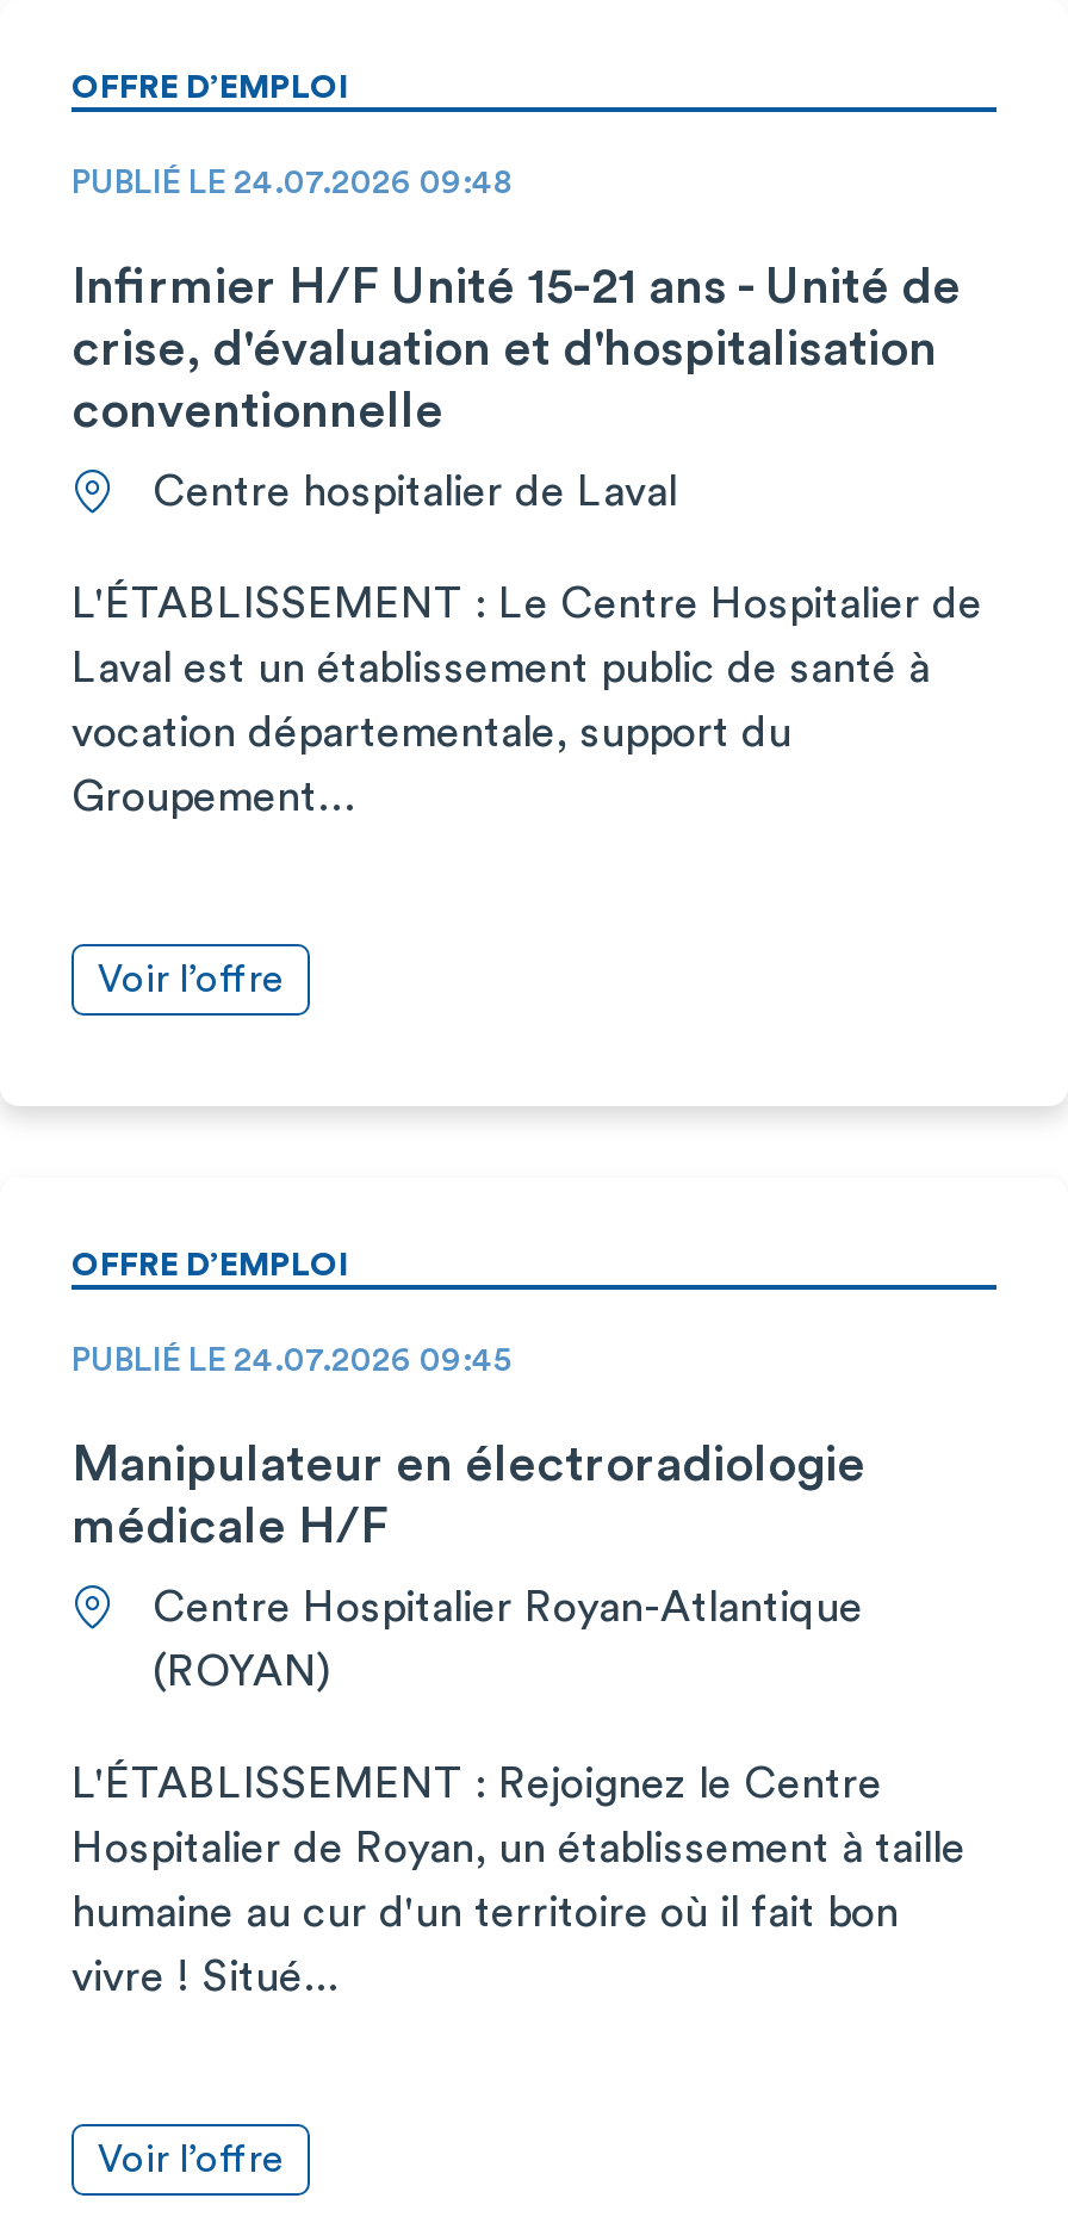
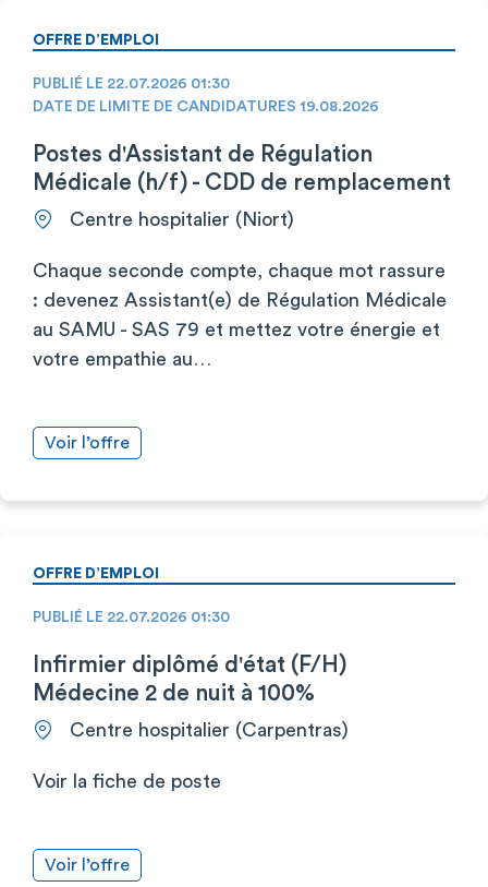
- PUBLIÉ LE 24.07.2026 09:48
- Infirmier H/F Unité 15-21 ans - Unité de
- crise, d'évaluation et d'hospitalisation
- conventionnelle
- Centre hospitalier de Laval
- L'ÉTABLISSEMENT : Le Centre Hospitalier de
- Laval est un établissement public de santé à
- vocation départementale, support du
- Groupement…
+ PUBLIÉ LE 22.07.2026 01:30
+ DATE DE LIMITE DE CANDIDATURES 19.08.2026
+ Postes d'Assistant de Régulation
+ Médicale (h/f) - CDD de remplacement
+ Centre hospitalier (Niort)
+ Chaque seconde compte, chaque mot rassure
+ : devenez Assistant(e) de Régulation Médicale
+ au SAMU - SAS 79 et mettez votre énergie et
+ votre empathie au…

- PUBLIÉ LE 24.07.2026 09:45
- Manipulateur en électroradiologie
- médicale H/F
- Centre Hospitalier Royan-Atlantique
- (ROYAN)
- L'ÉTABLISSEMENT : Rejoignez le Centre
- Hospitalier de Royan, un établissement à taille
- humaine au cur d'un territoire où il fait bon
- vivre ! Situé...
+ PUBLIÉ LE 22.07.2026 01:30
+ Infirmier diplômé d'état (F/H)
+ Médecine 2 de nuit à 100%
+ Centre hospitalier (Carpentras)
+ Voir la fiche de poste
